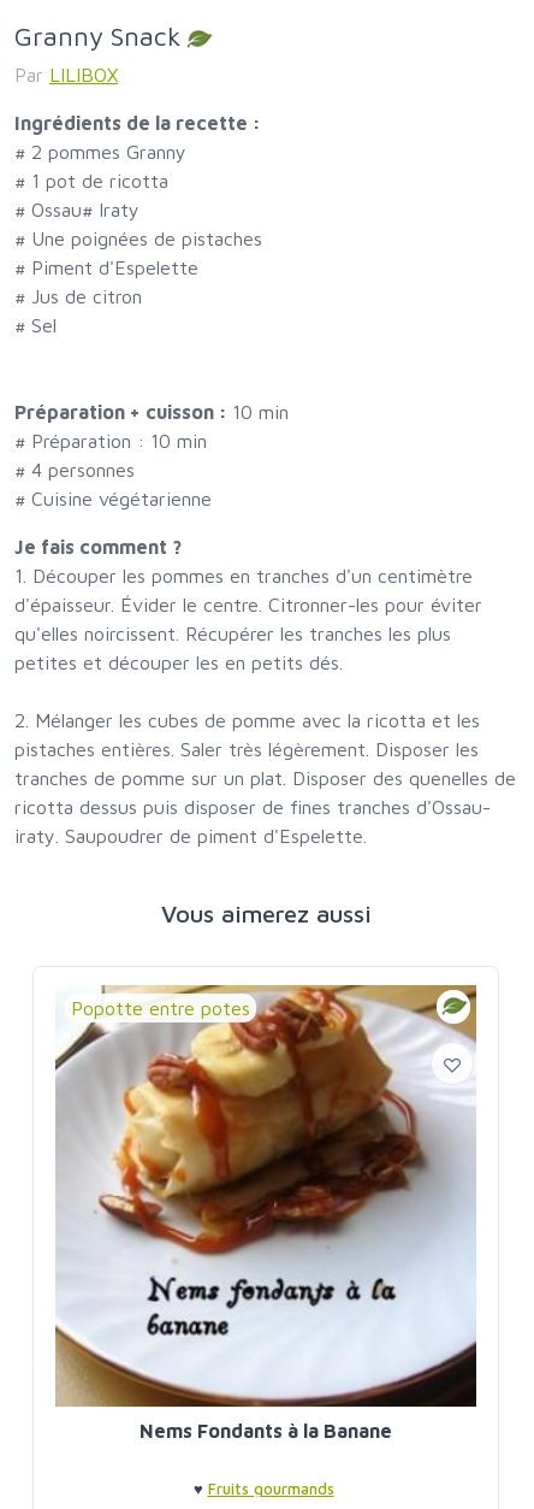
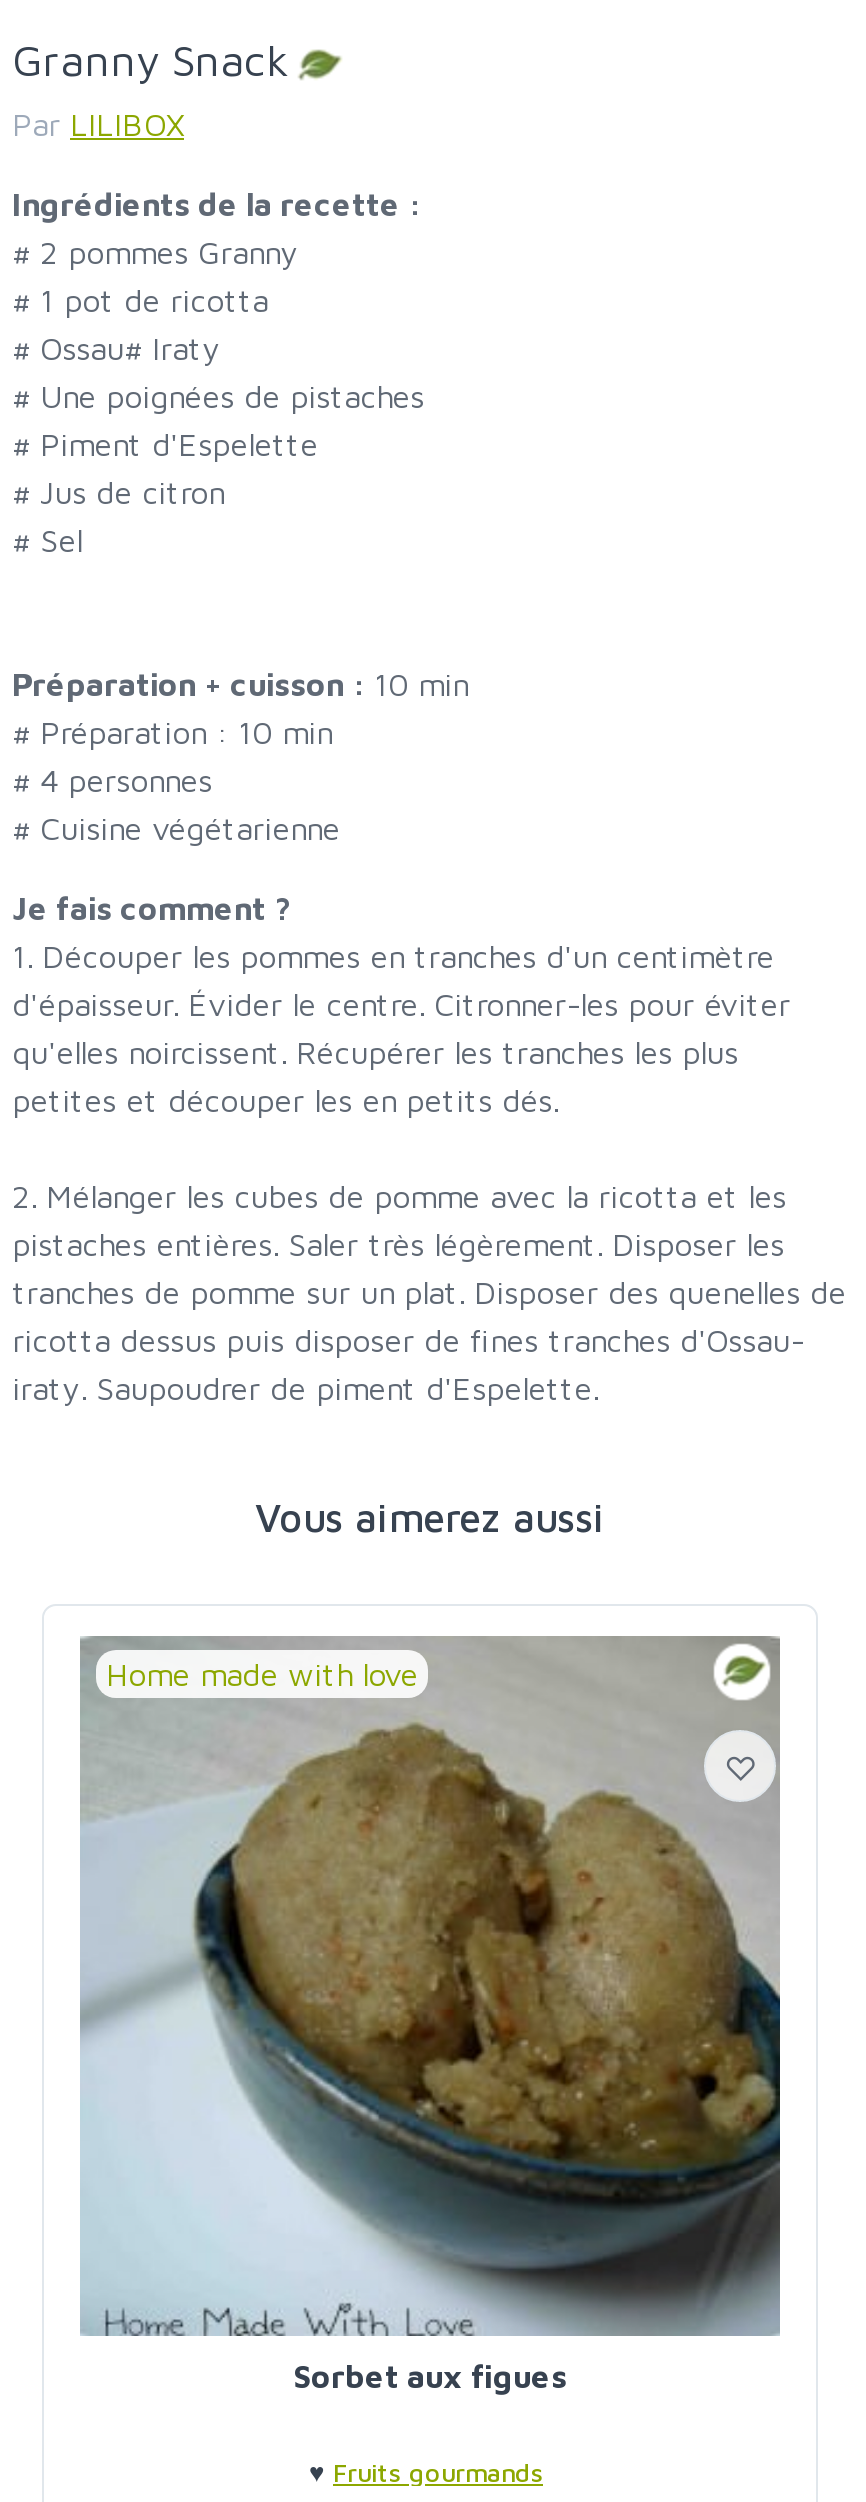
- [image]
- Popotte entre potes
+ [image]
+ Home made with love

- Nems Fondants à la Banane
+ Sorbet aux figues
